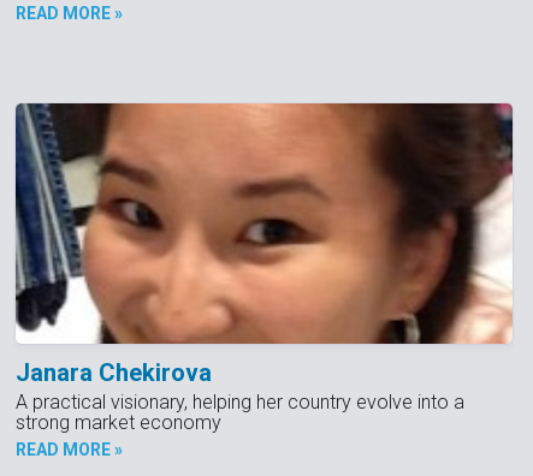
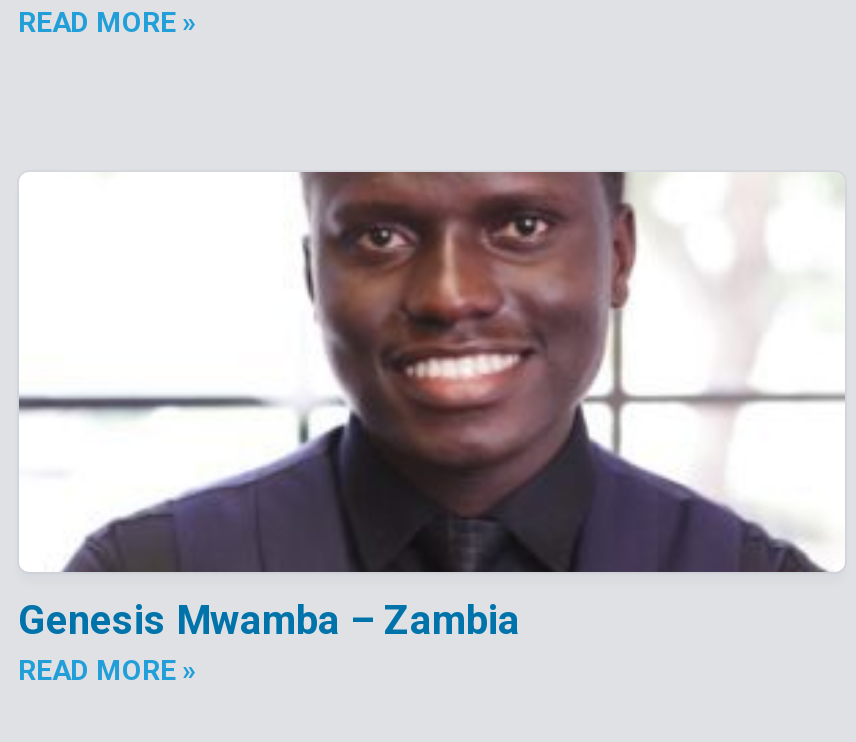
- [image]
- Janara Chekirova
- A practical visionary, helping her country evolve into a
- strong market economy
+ [image]
+ Genesis Mwamba – Zambia
